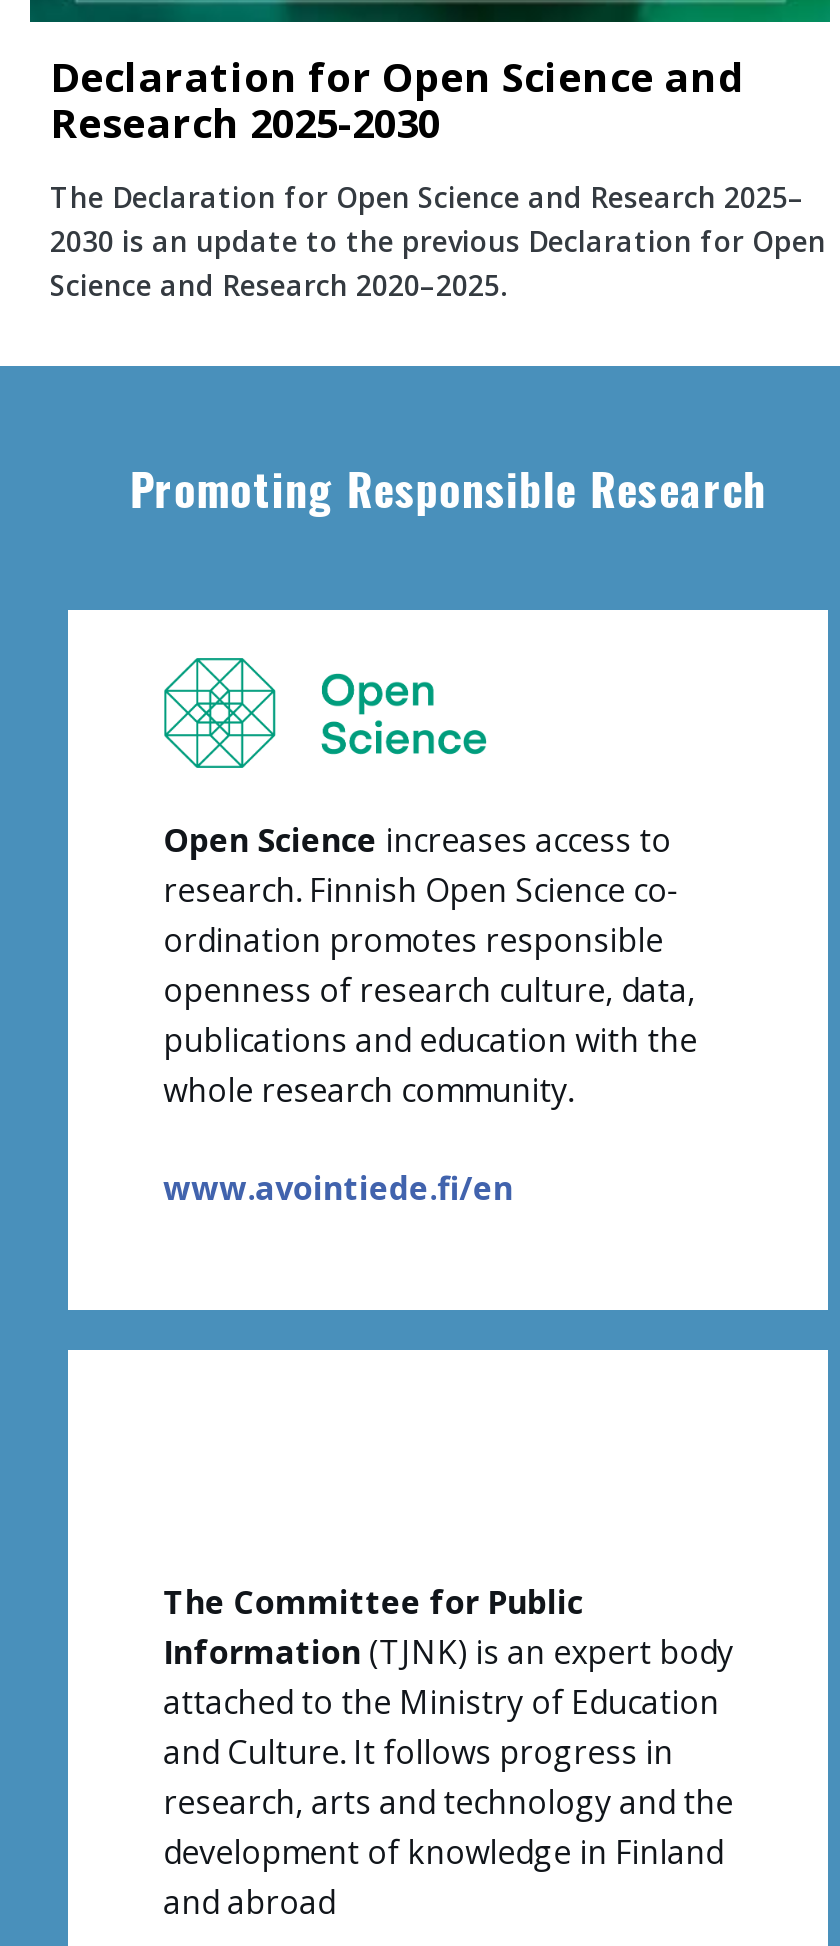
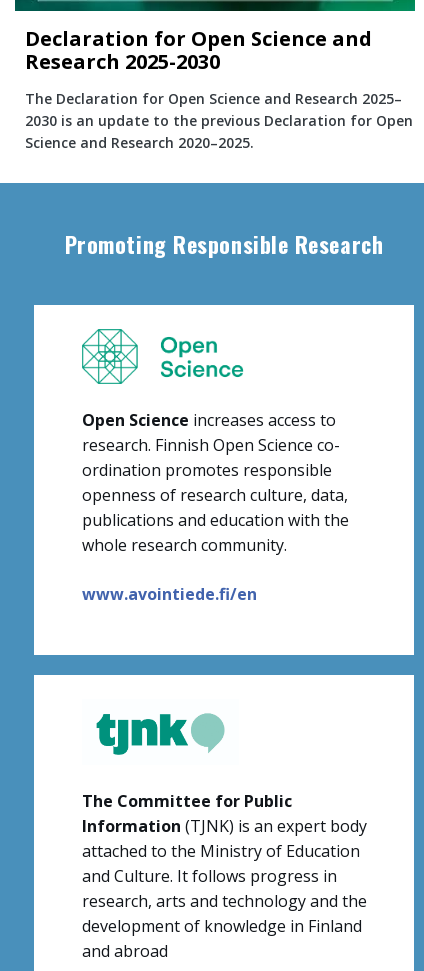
+ [image]
